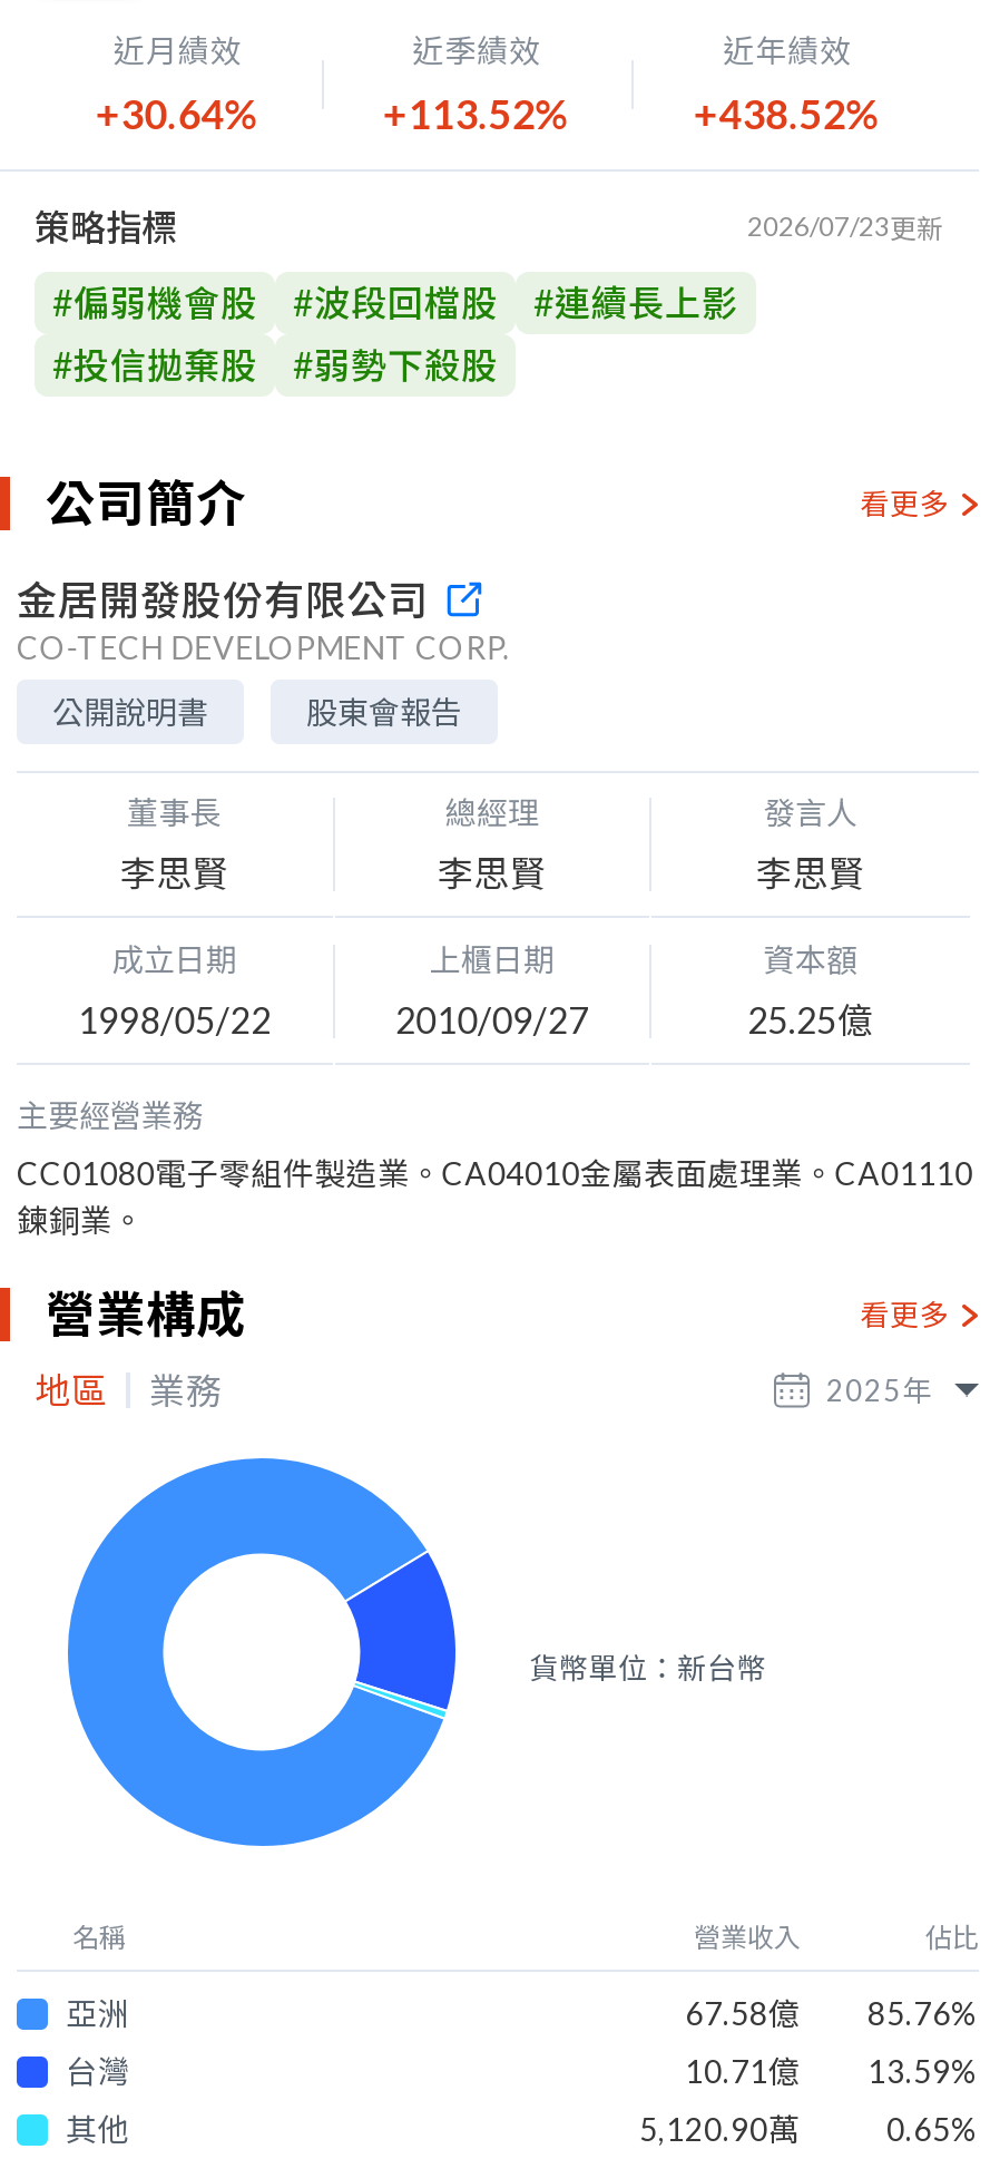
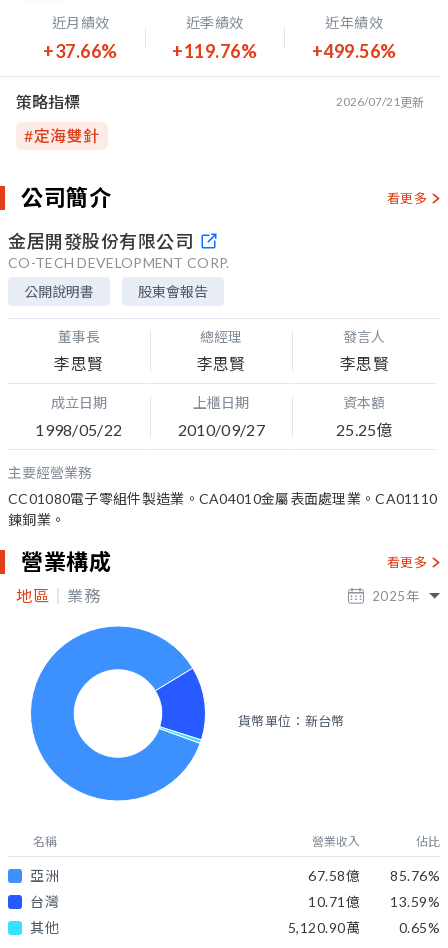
- +30.64%
+ +37.66%

- +113.52%
+ +119.76%

- +438.52%
+ +499.56%

- 2026/07/23更新
- #偏弱機會股
- #波段回檔股
- #連續長上影
- #投信拋棄股
- #弱勢下殺股
+ 2026/07/21更新
+ #定海雙針
